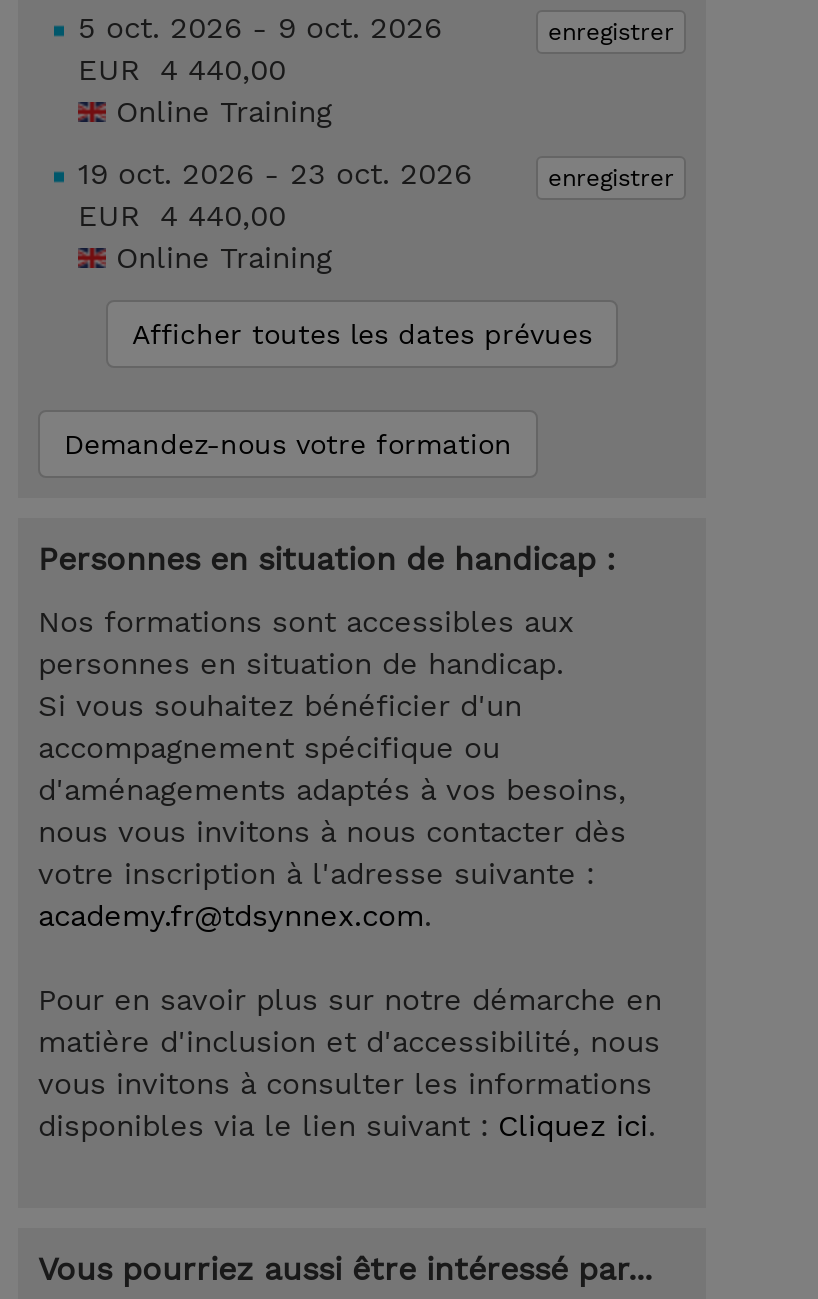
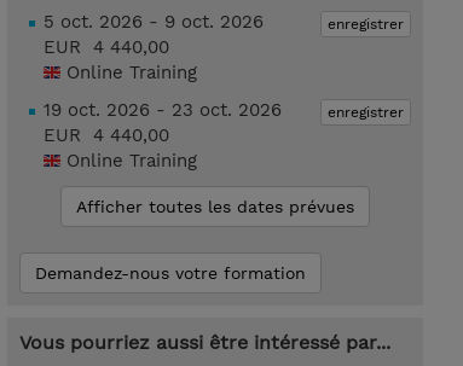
- Personnes en situation de handicap :
- Nos formations sont accessibles aux
- personnes en situation de handicap.
- Si vous souhaitez bénéficier d'un
- accompagnement spécifique ou
- d'aménagements adaptés à vos besoins,
- nous vous invitons à nous contacter dès
- votre inscription à l'adresse suivante :
- academy.fr@tdsynnex.com.
- Pour en savoir plus sur notre démarche en
- matière d'inclusion et d'accessibilité, nous
- vous invitons à consulter les informations
- disponibles via le lien suivant : Cliquez ici.
